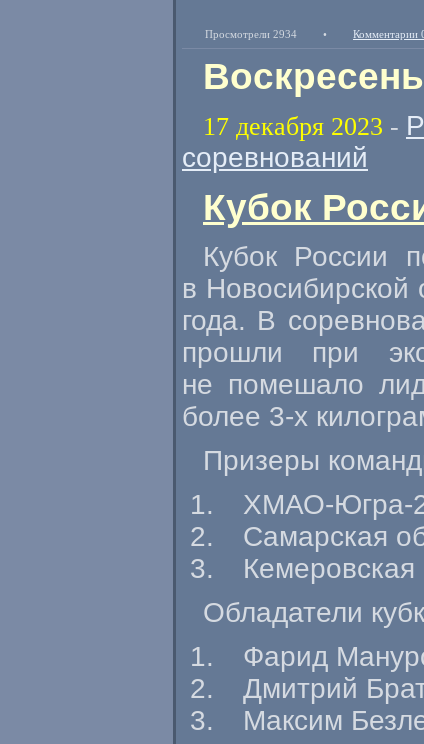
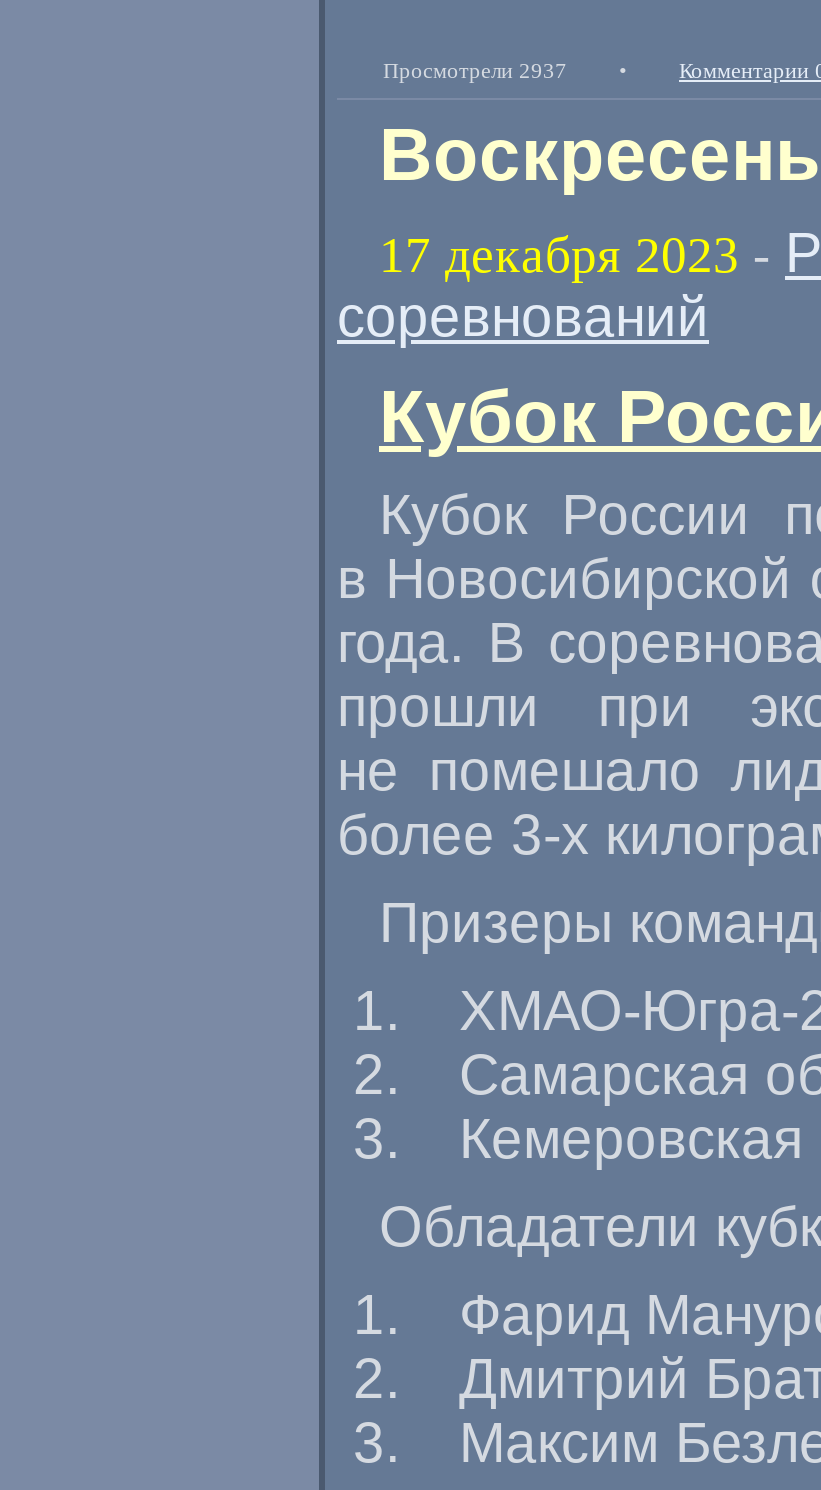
- Просмотрели 2934
+ Просмотрели 2937
